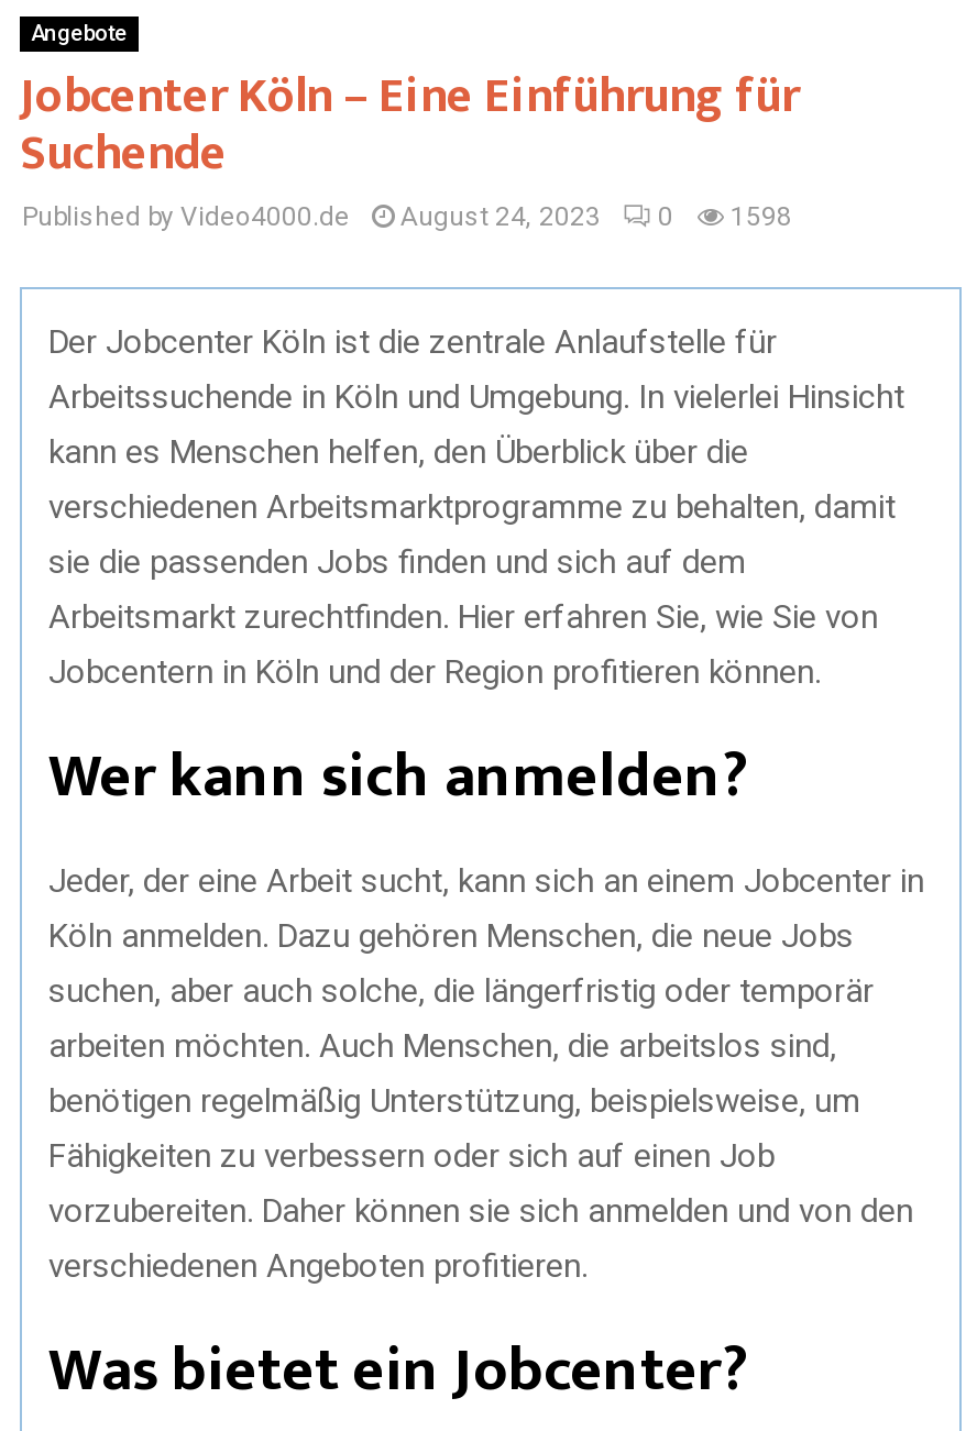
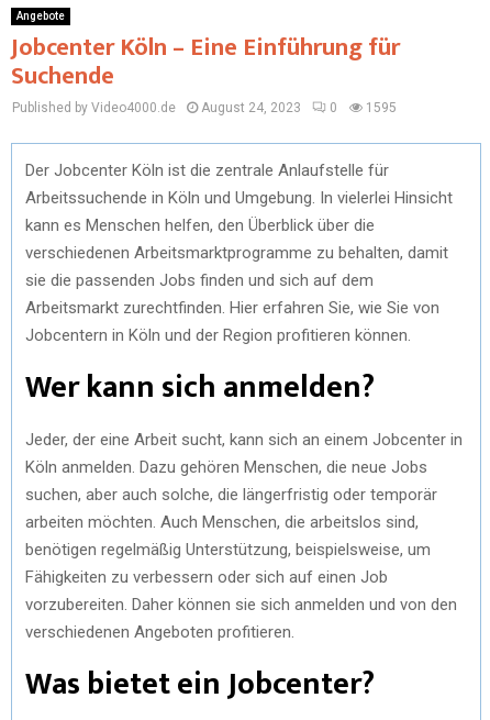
- Published by Video4000.de August 24, 2023 0 1598
+ Published by Video4000.de August 24, 2023 0 1595
